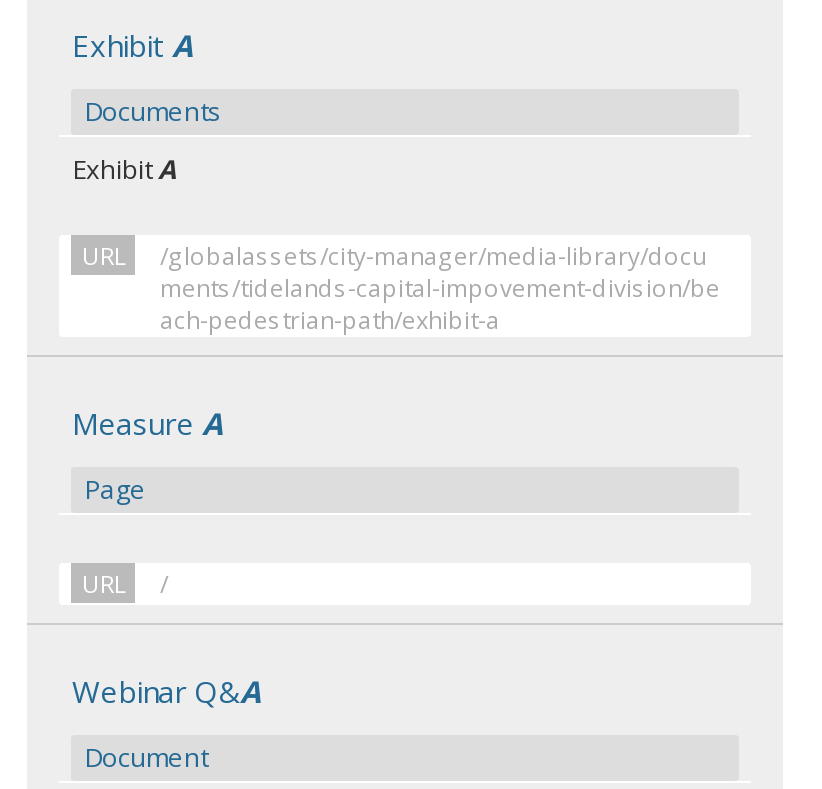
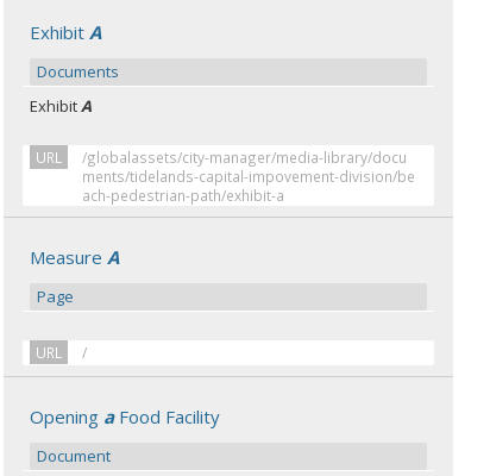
- Webinar Q&A
+ Opening a Food Facility
